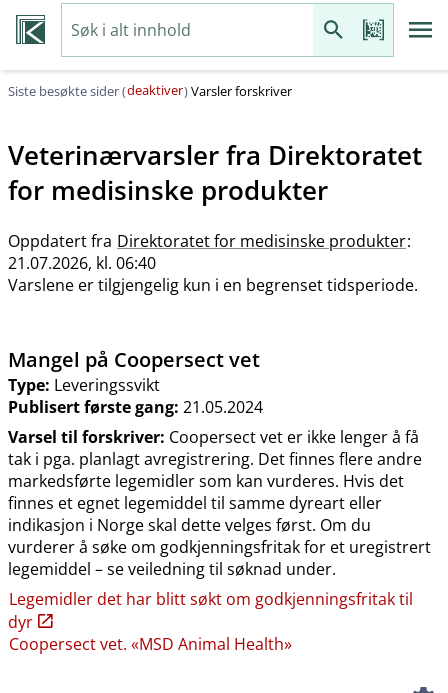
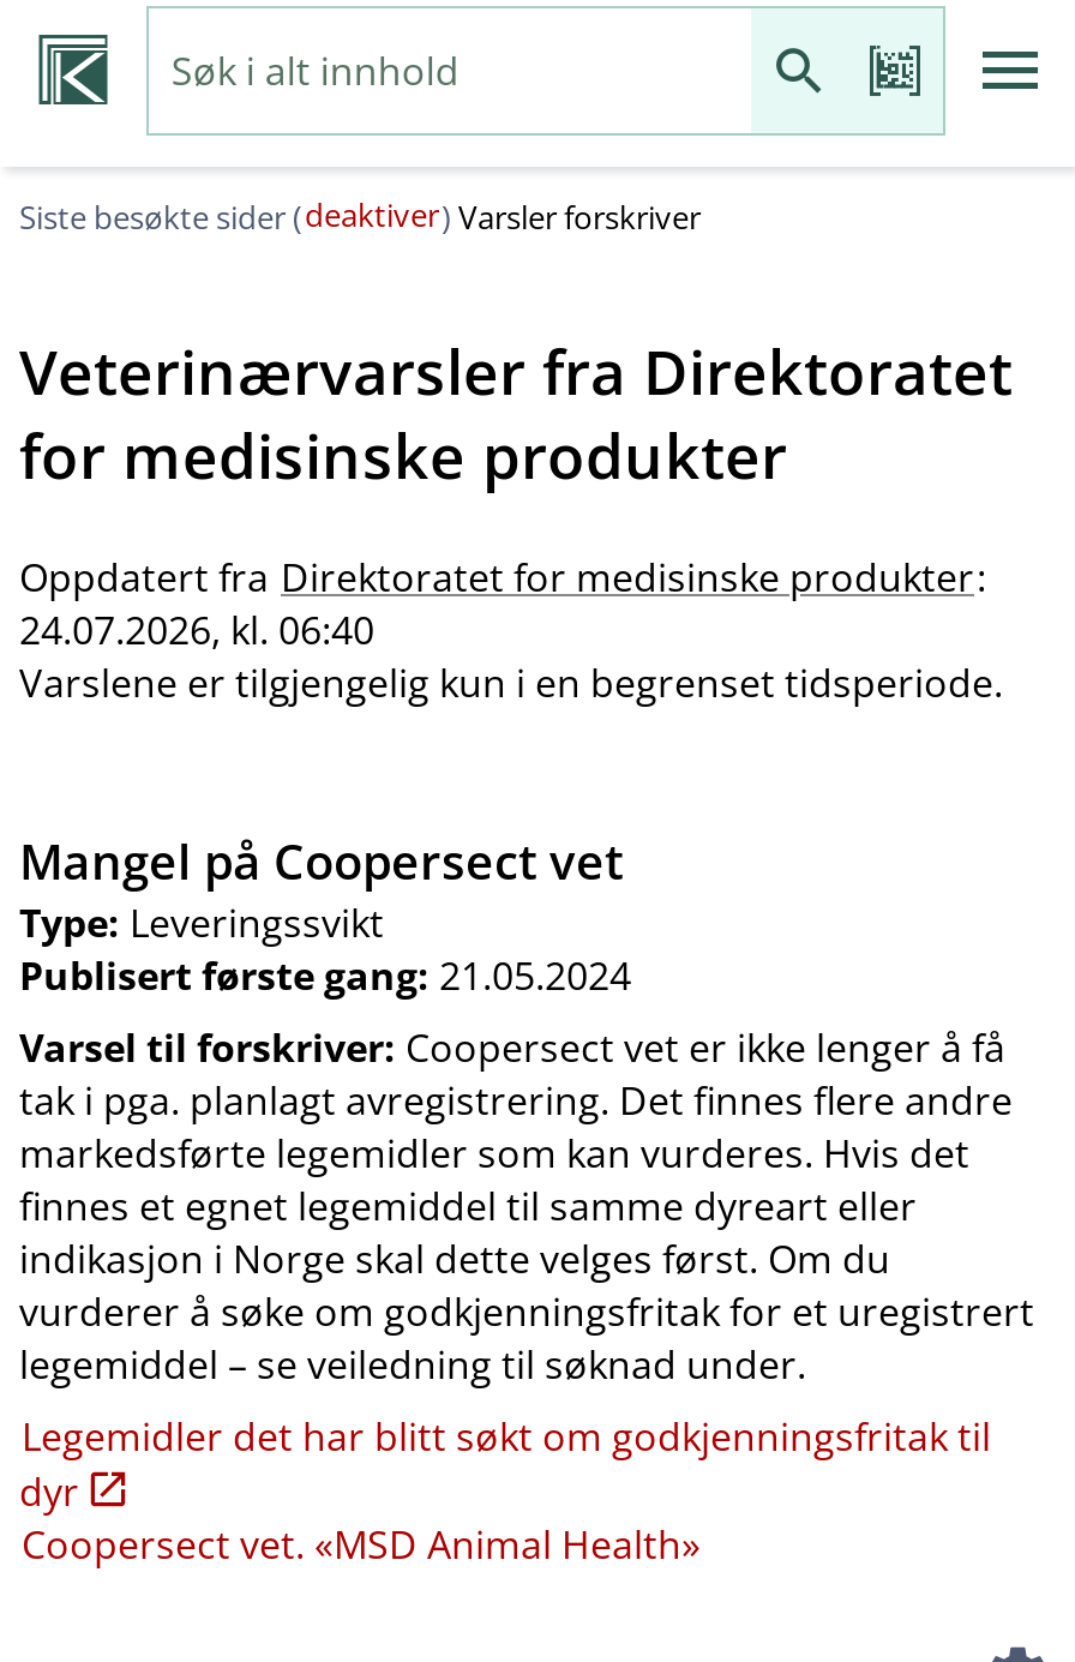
- 21.07.2026, kl. 06:40
+ 24.07.2026, kl. 06:40
